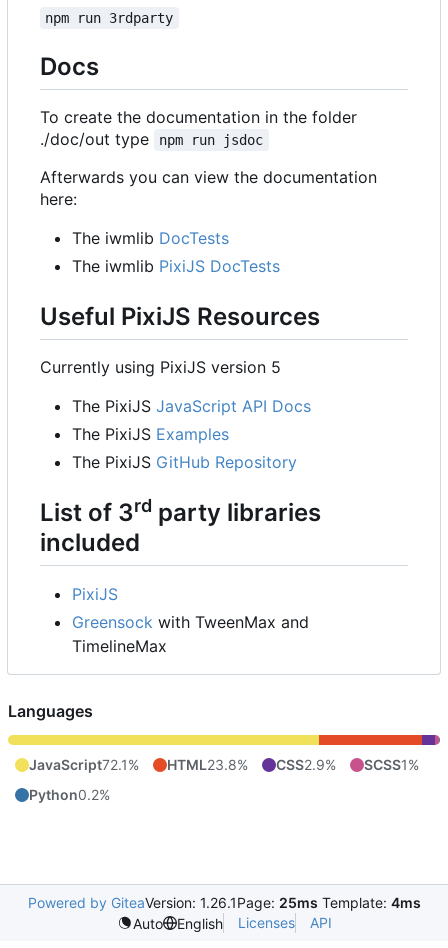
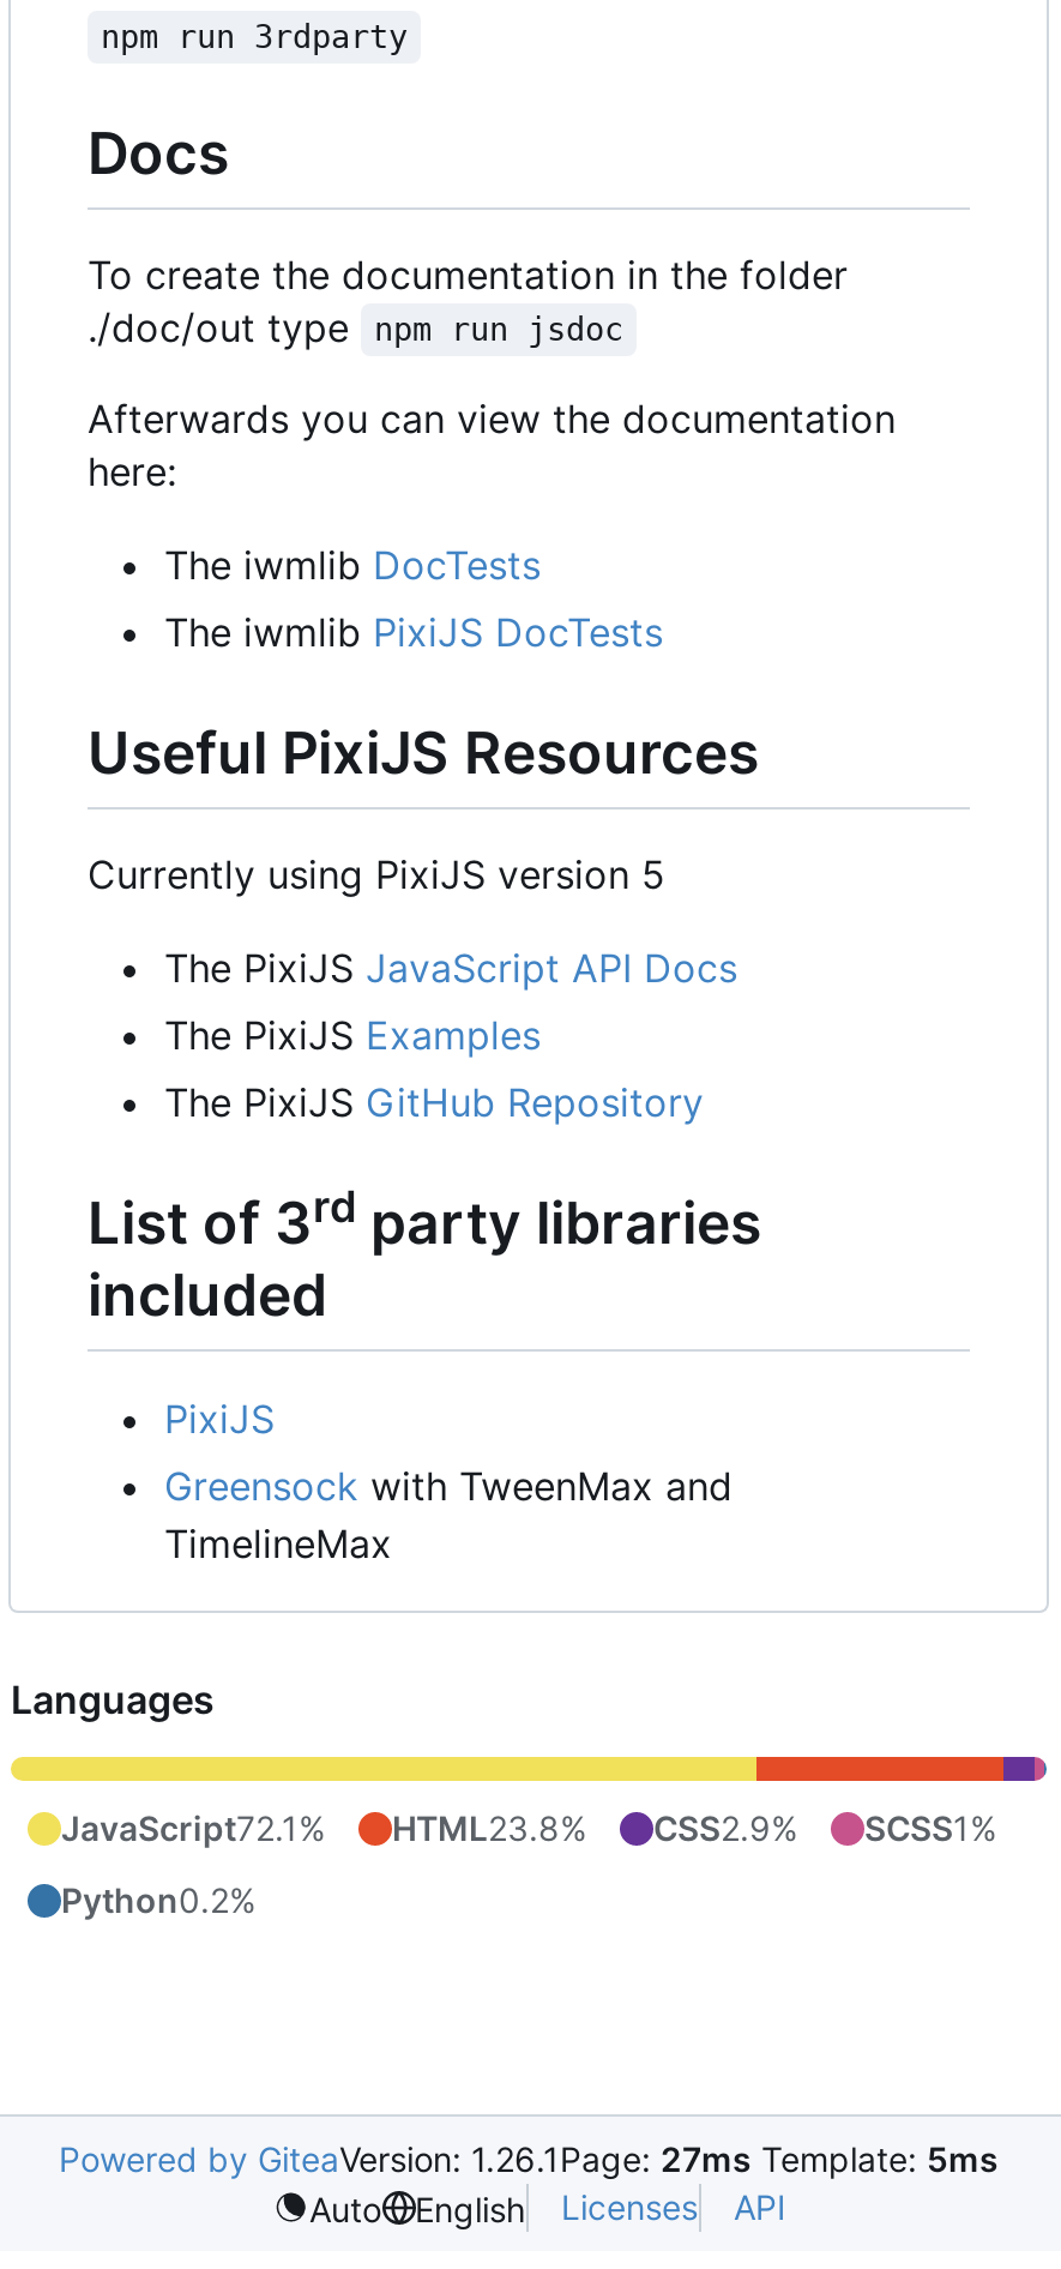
- Powered by GiteaVersion: 1.26.1 Page: 25ms Template: 4ms
+ Powered by GiteaVersion: 1.26.1 Page: 27ms Template: 5ms
